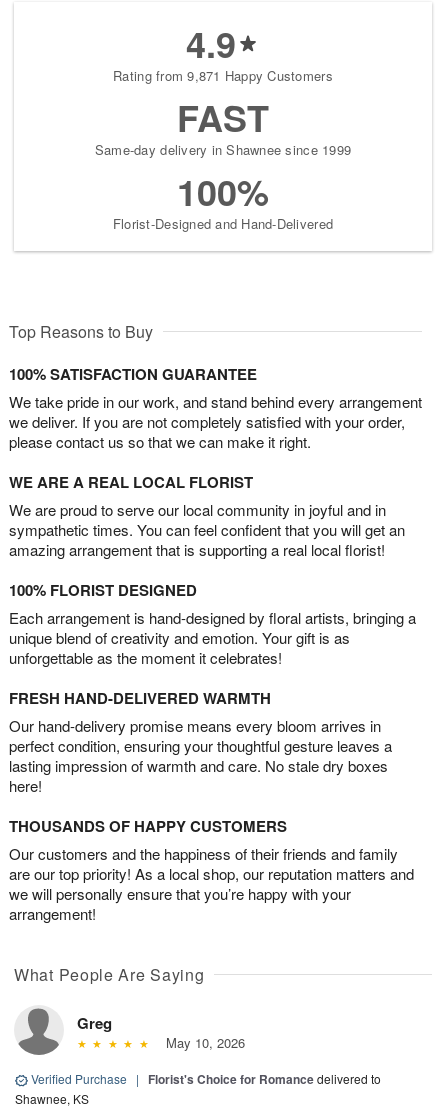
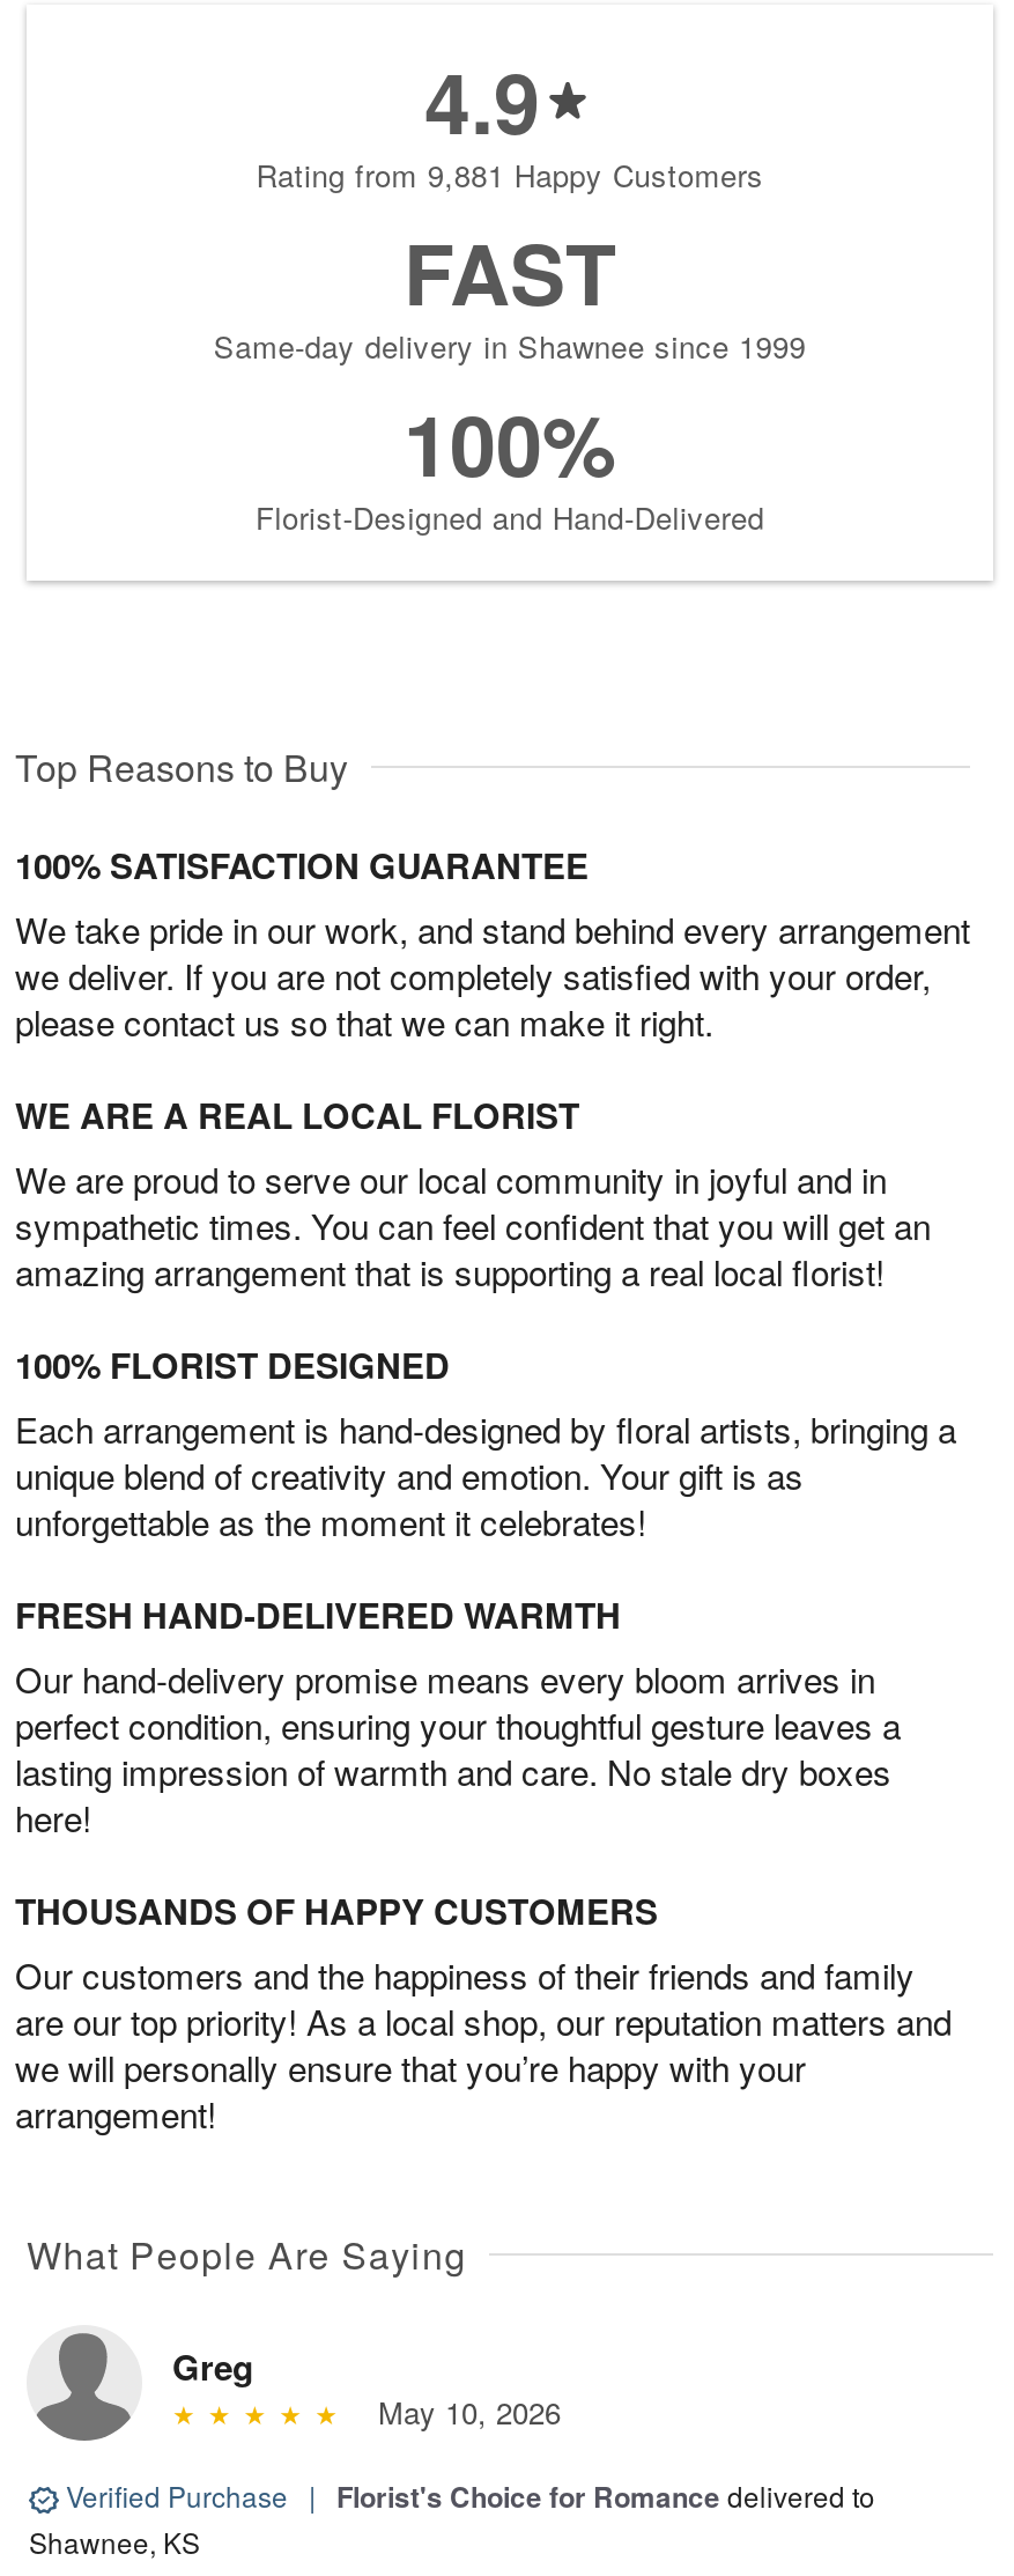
- Rating from 9,871 Happy Customers
+ Rating from 9,881 Happy Customers
